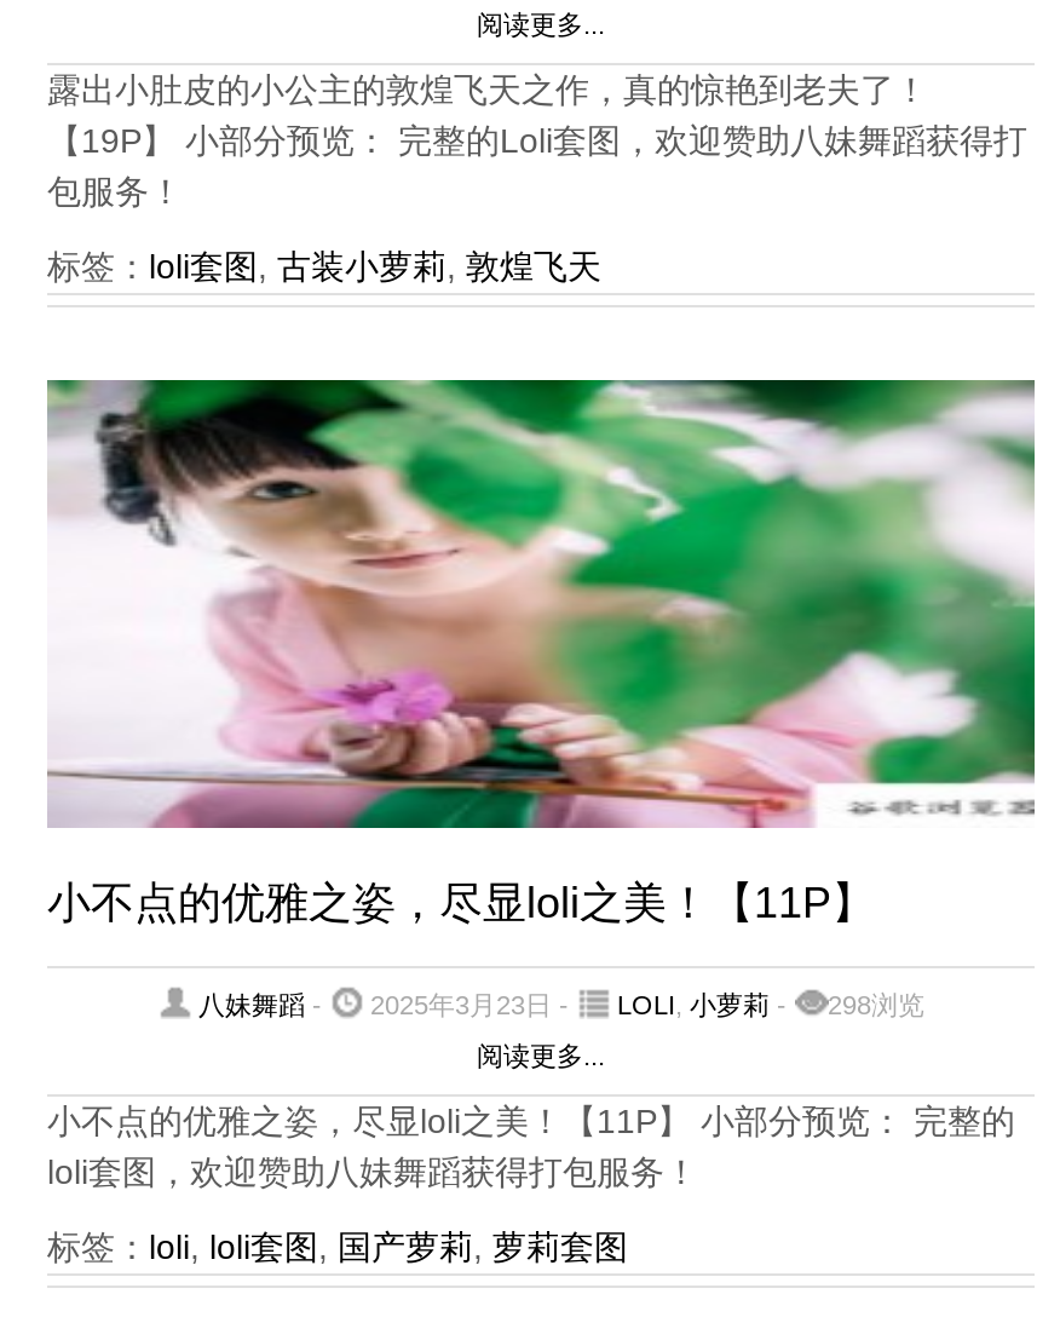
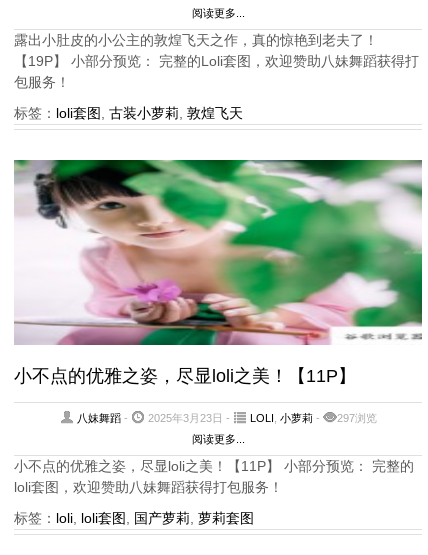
- 八妹舞蹈- 2025年3月23日 - LOLI,小萝莉- 298浏览
+ 八妹舞蹈- 2025年3月23日 - LOLI,小萝莉- 297浏览
